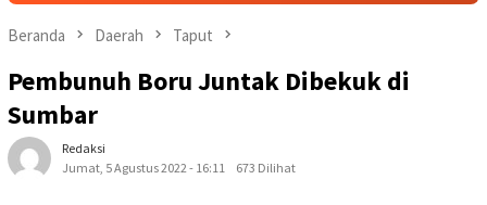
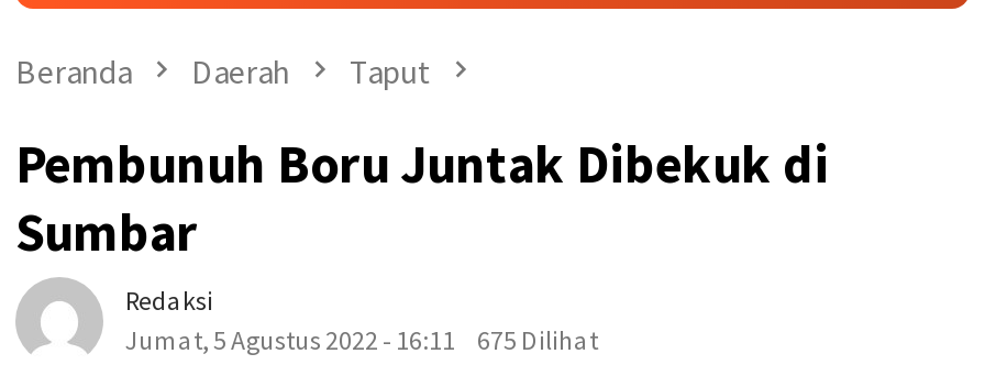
- Jumat, 5 Agustus 2022 - 16:11 673 Dilihat
+ Jumat, 5 Agustus 2022 - 16:11 675 Dilihat
